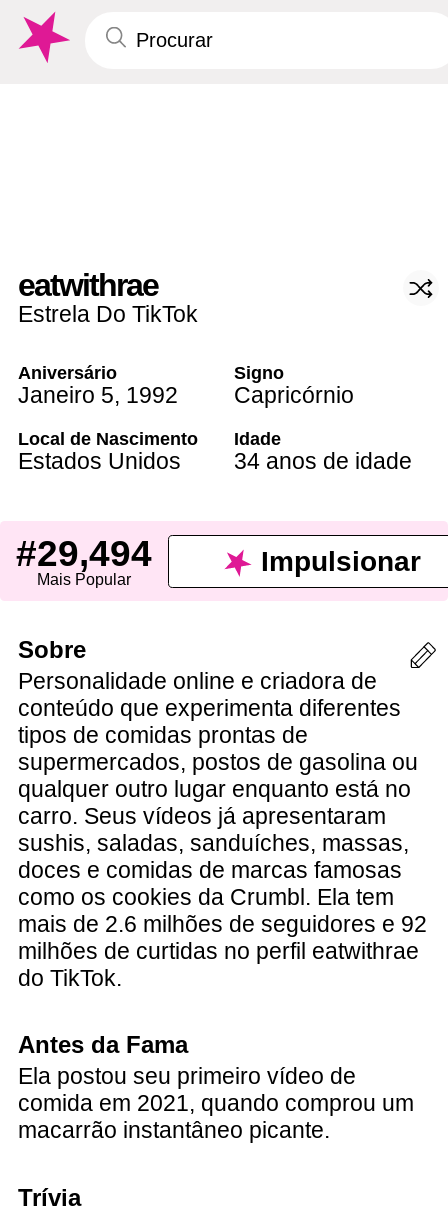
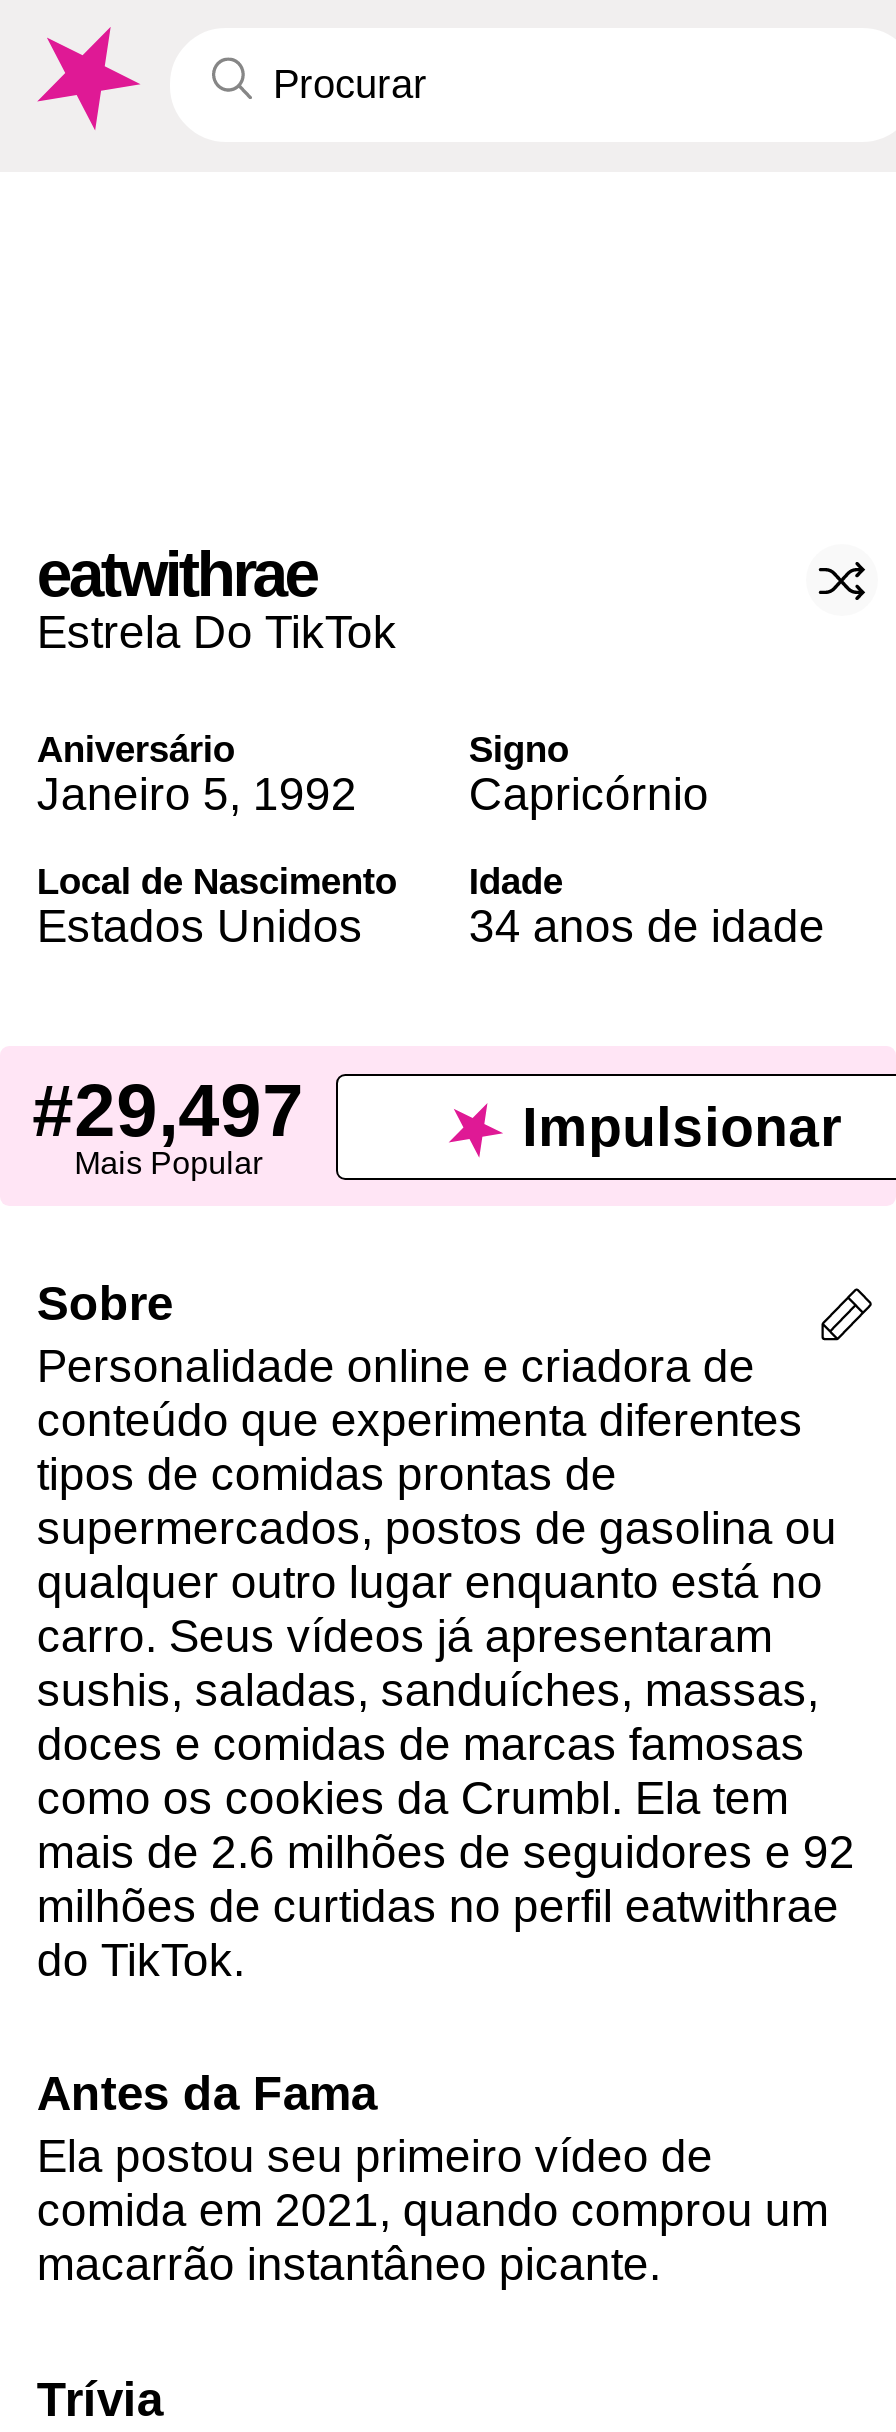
- #29,494
+ #29,497
